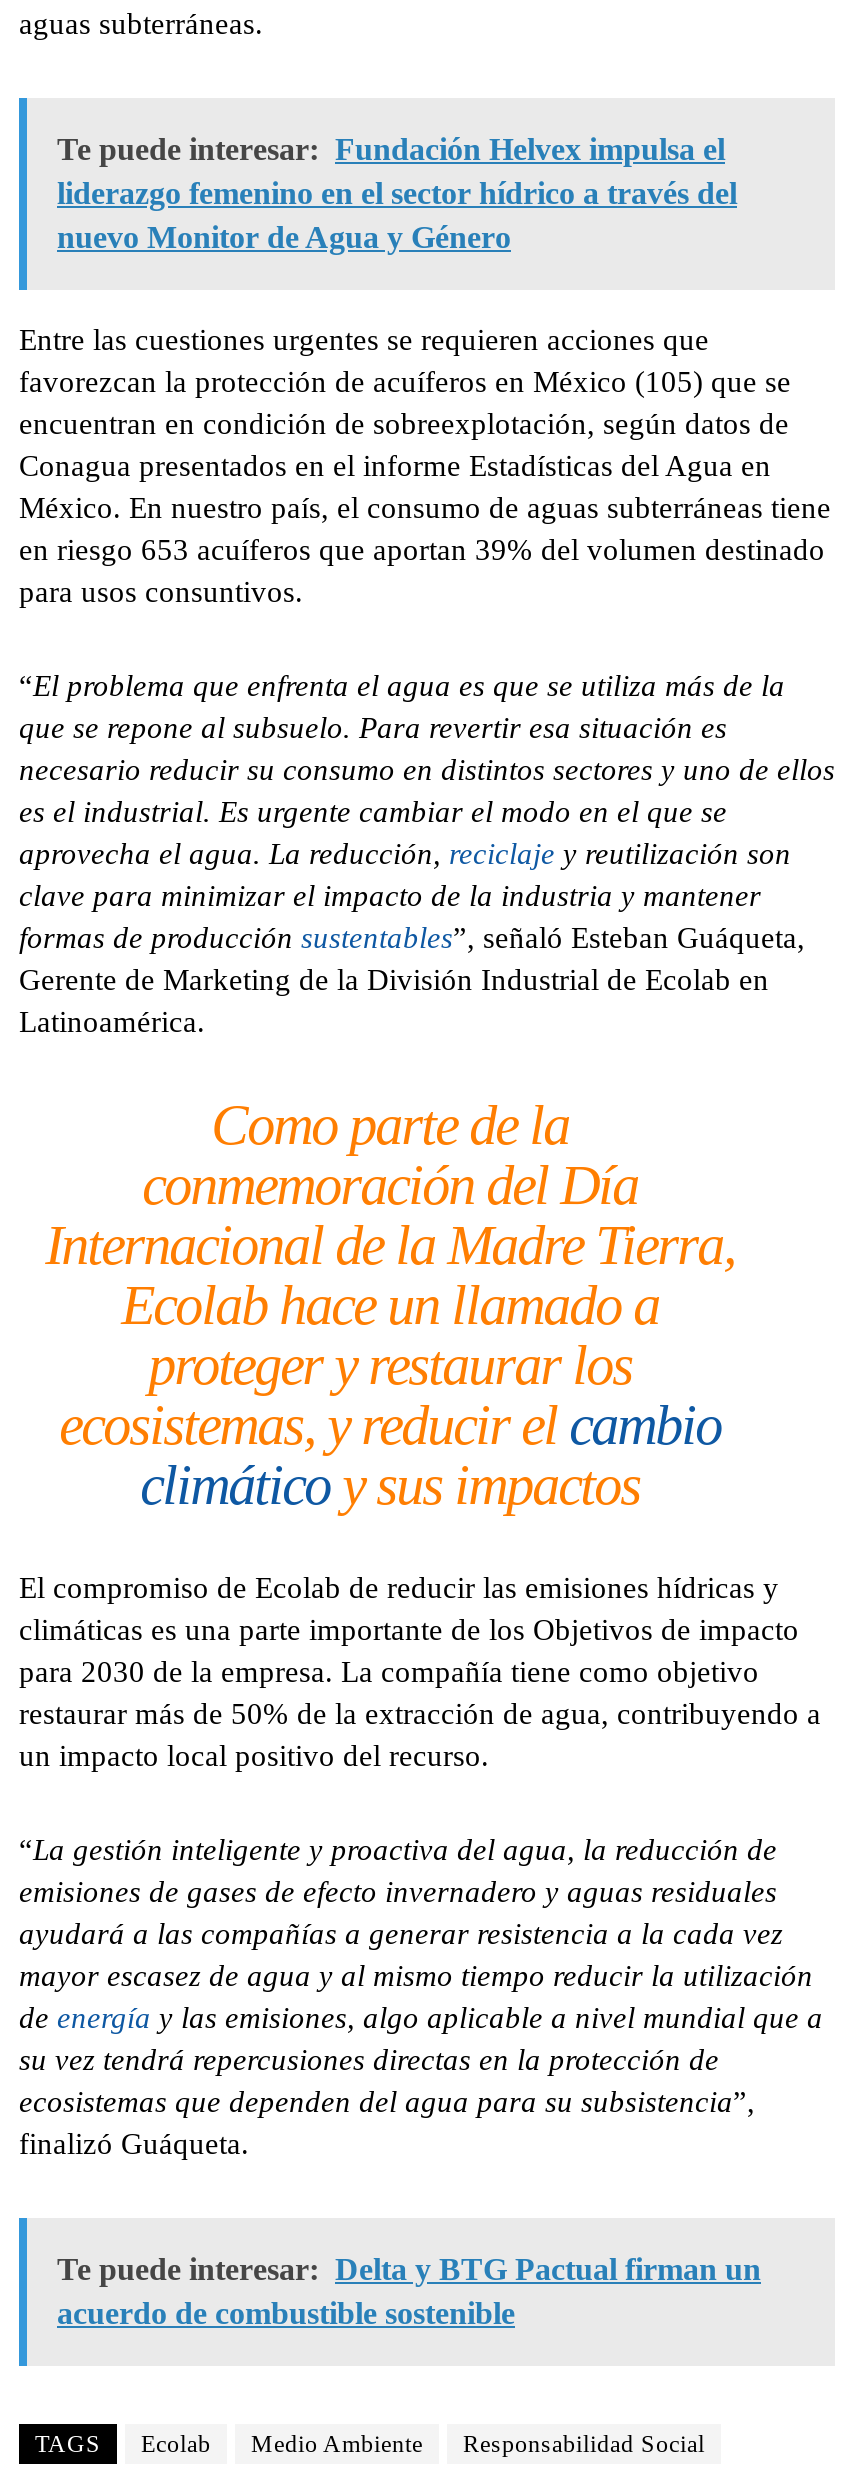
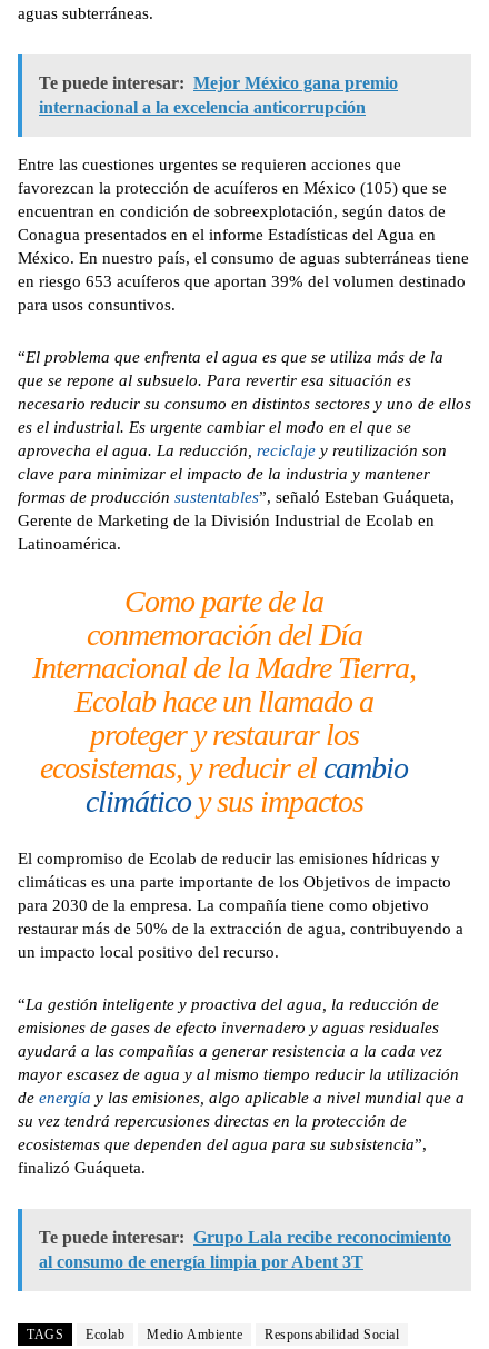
- Te puede interesar: Fundación Helvex impulsa el
- liderazgo femenino en el sector hídrico a través del
- nuevo Monitor de Agua y Género
+ Te puede interesar: Mejor México gana premio
+ internacional a la excelencia anticorrupción

- Te puede interesar: Delta y BTG Pactual firman un
- acuerdo de combustible sostenible
+ Te puede interesar: Grupo Lala recibe reconocimiento
+ al consumo de energía limpia por Abent 3T
